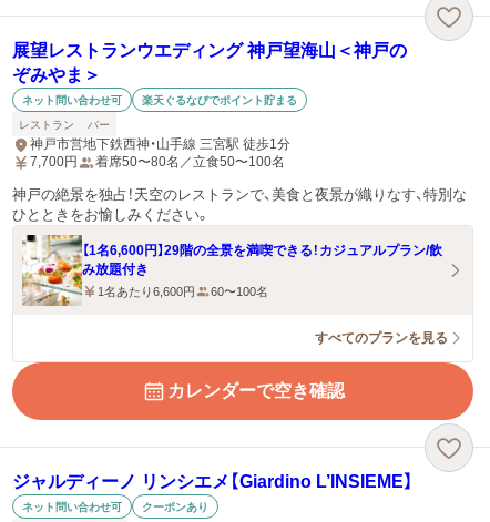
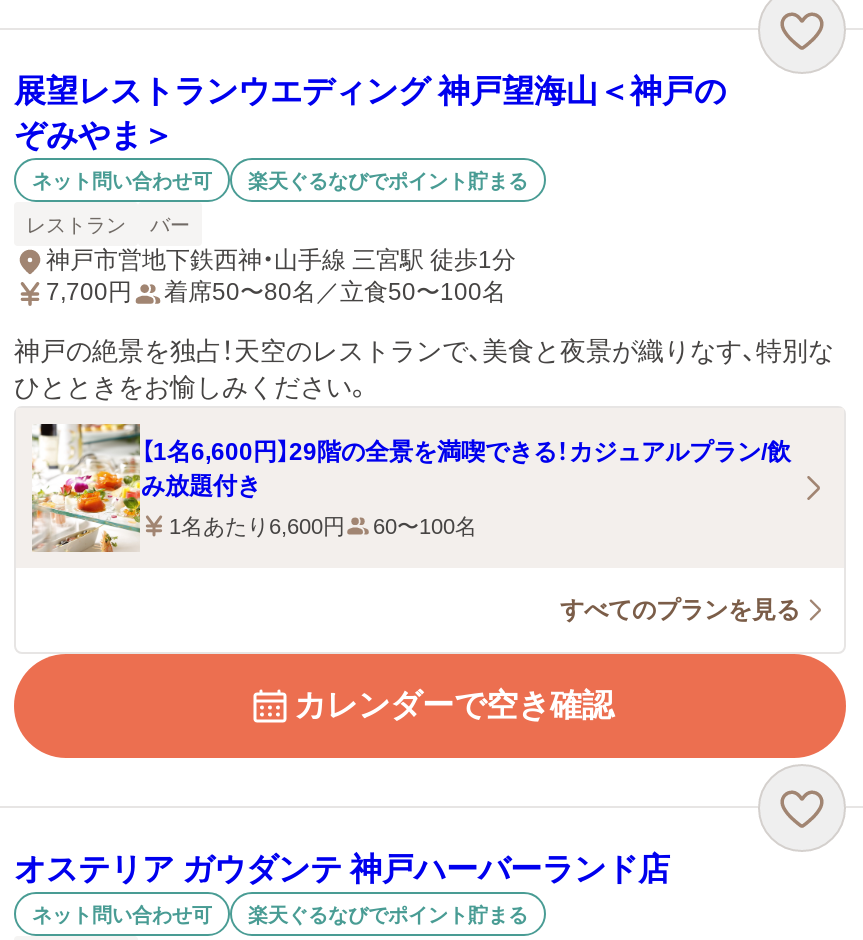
- ジャルディーノ リンシエメ【Giardino L’INSIEME】
+ オステリア ガウダンテ 神戸ハーバーランド店

- クーポンあり
+ 楽天ぐるなびでポイント貯まる
